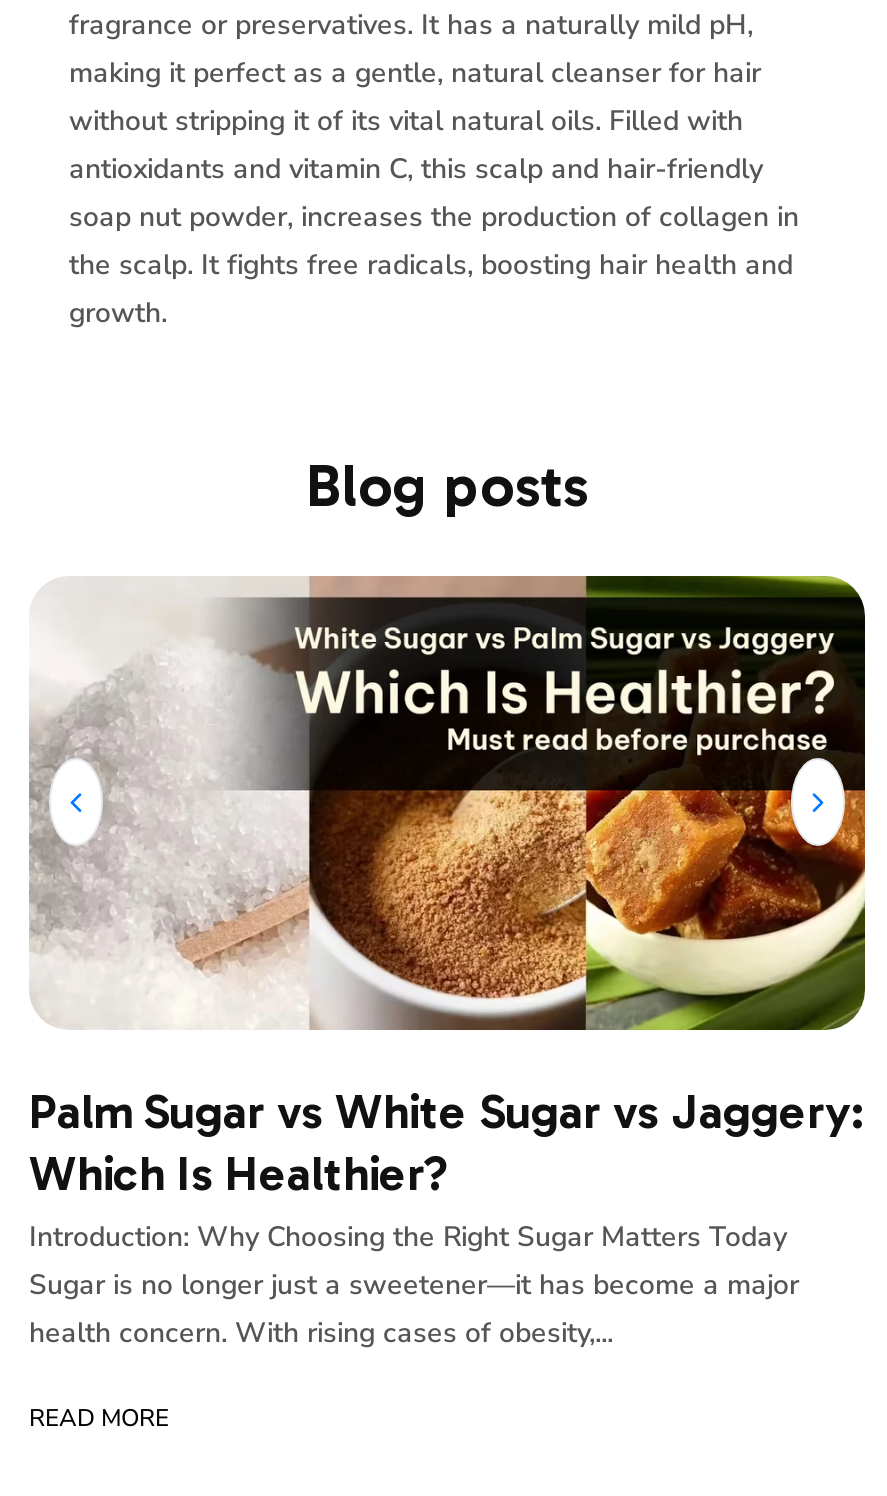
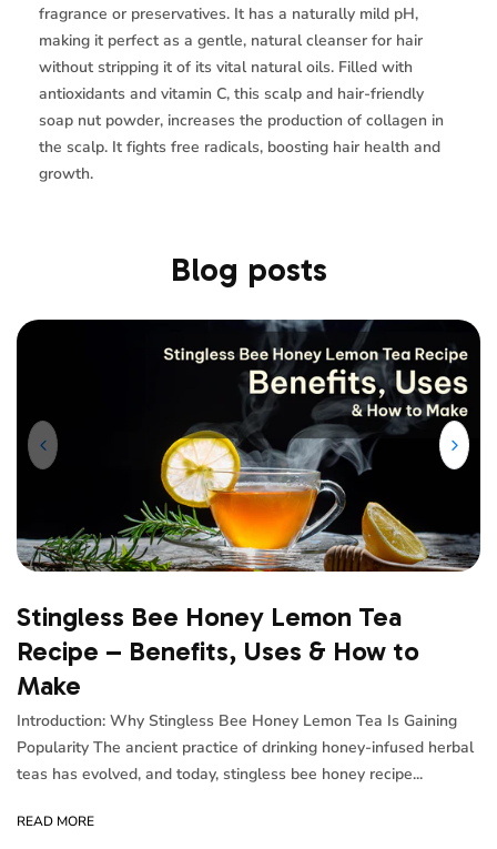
- [image]
- Palm Sugar vs White Sugar vs Jaggery:
- Which Is Healthier?
- Introduction: Why Choosing the Right Sugar Matters Today
- Sugar is no longer just a sweetener—it has become a major
- health concern. With rising cases of obesity,...
+ [image]
+ Stingless Bee Honey Lemon Tea
+ Recipe – Benefits, Uses & How to
+ Make
+ Introduction: Why Stingless Bee Honey Lemon Tea Is Gaining
+ Popularity The ancient practice of drinking honey-infused herbal
+ teas has evolved, and today, stingless bee honey recipe...
